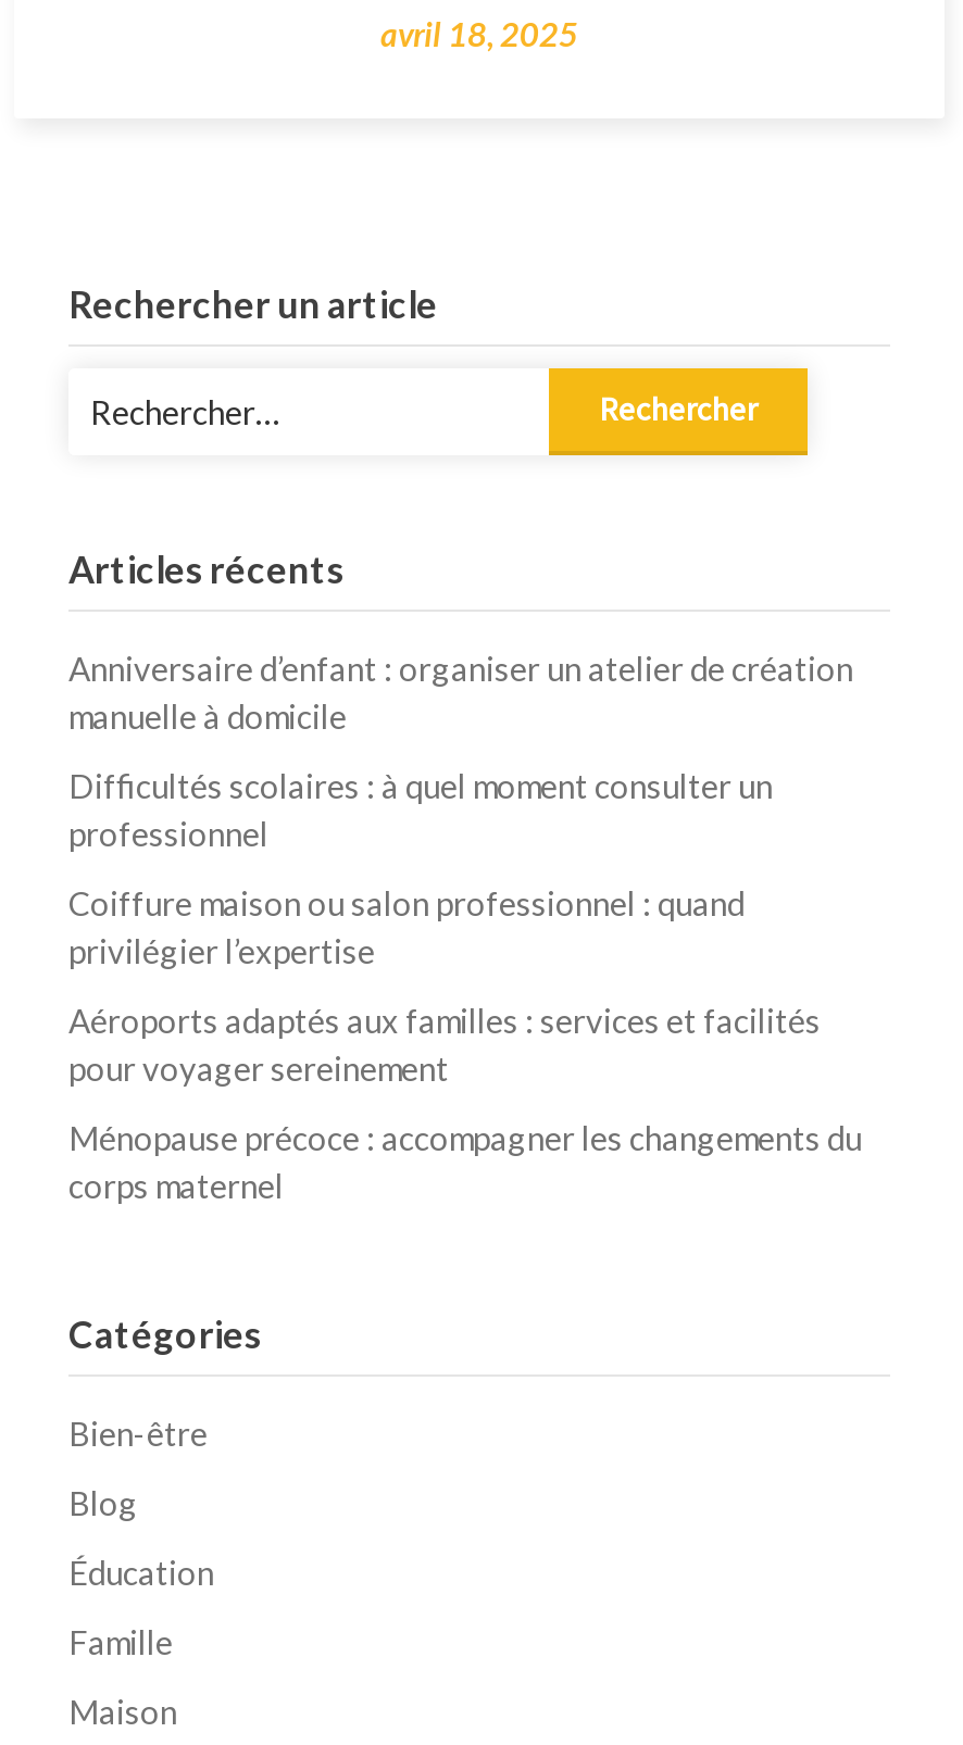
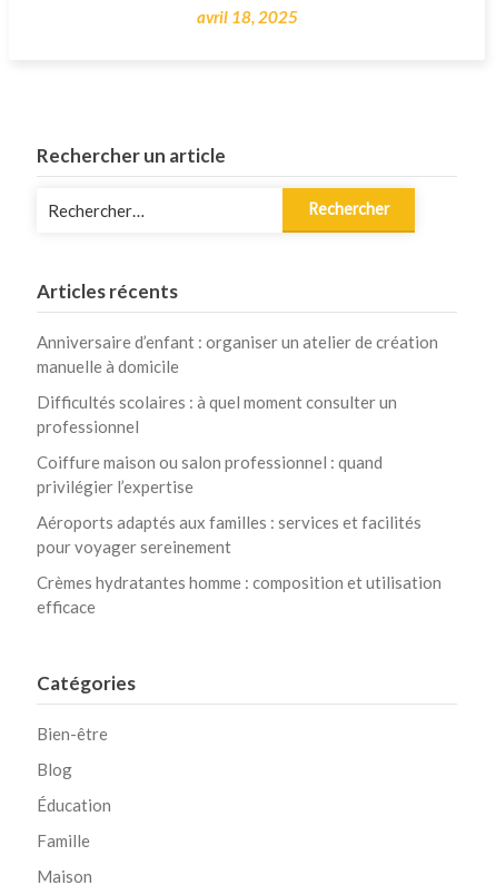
- Ménopause précoce : accompagner les changements du
- corps maternel
+ Crèmes hydratantes homme : composition et utilisation
+ efficace
